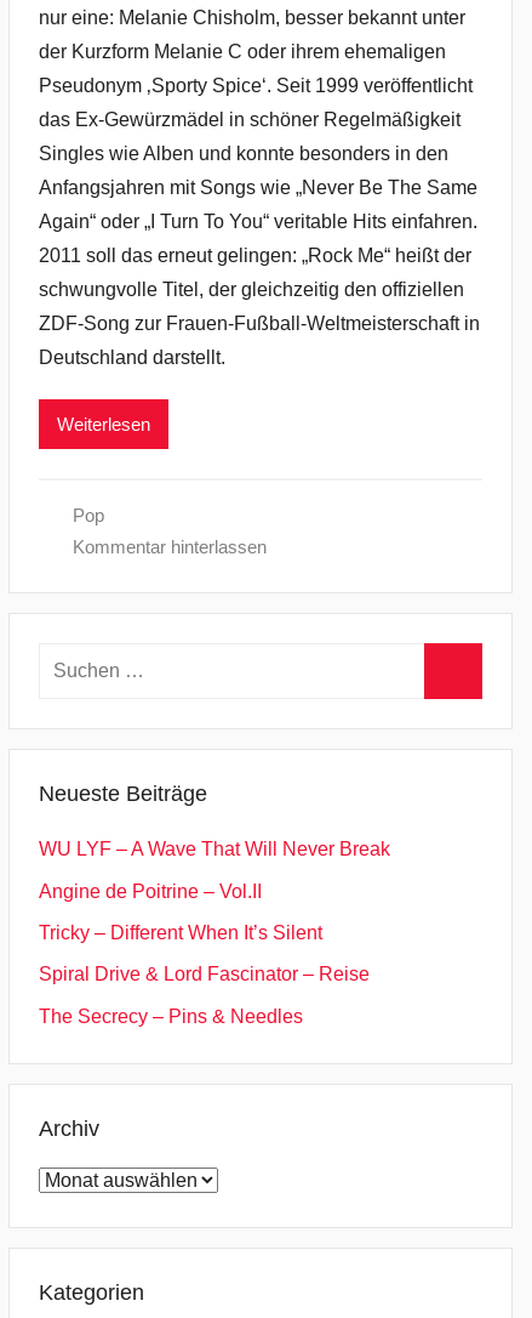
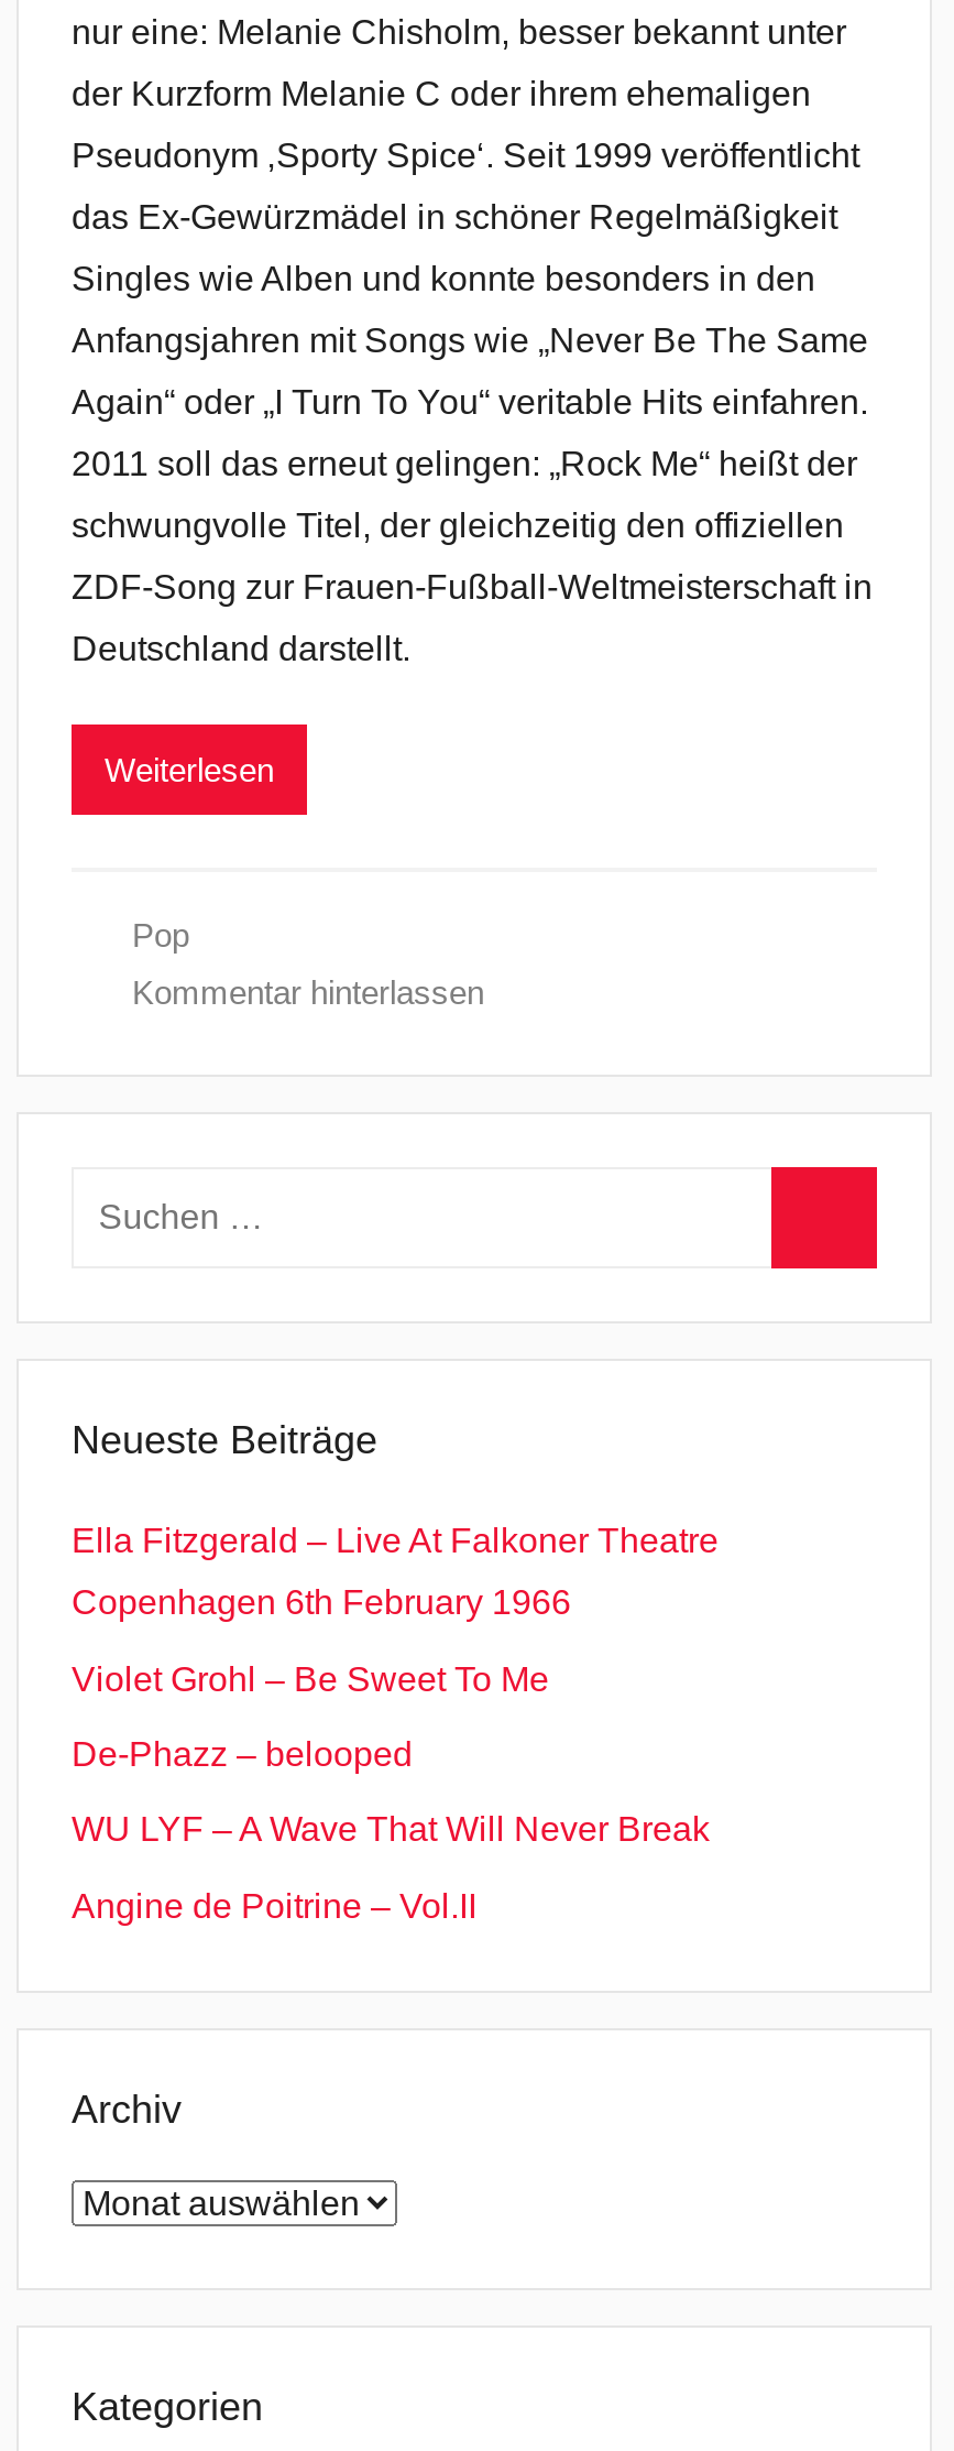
+ Ella Fitzgerald – Live At Falkoner Theatre
+ Copenhagen 6th February 1966
+ Violet Grohl – Be Sweet To Me
+ De-Phazz – belooped

moved down: WU LYF – A Wave That Will Never Break | Angine de Poitrine – Vol.II

- Tricky – Different When It’s Silent
- Spiral Drive & Lord Fascinator – Reise
- The Secrecy – Pins & Needles
